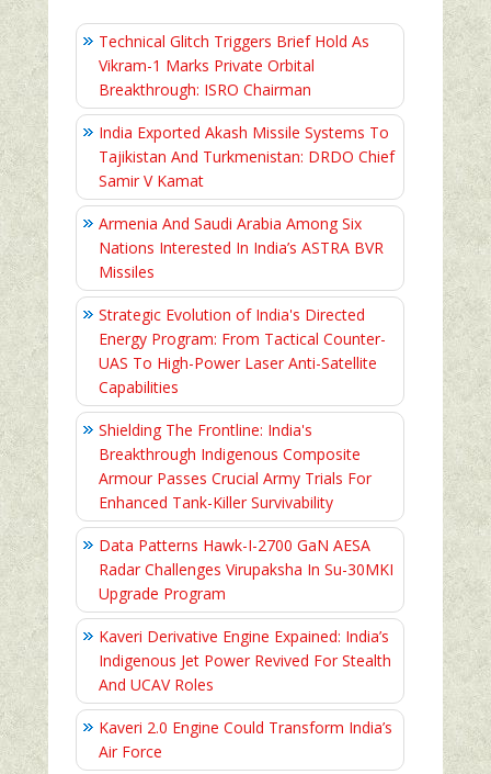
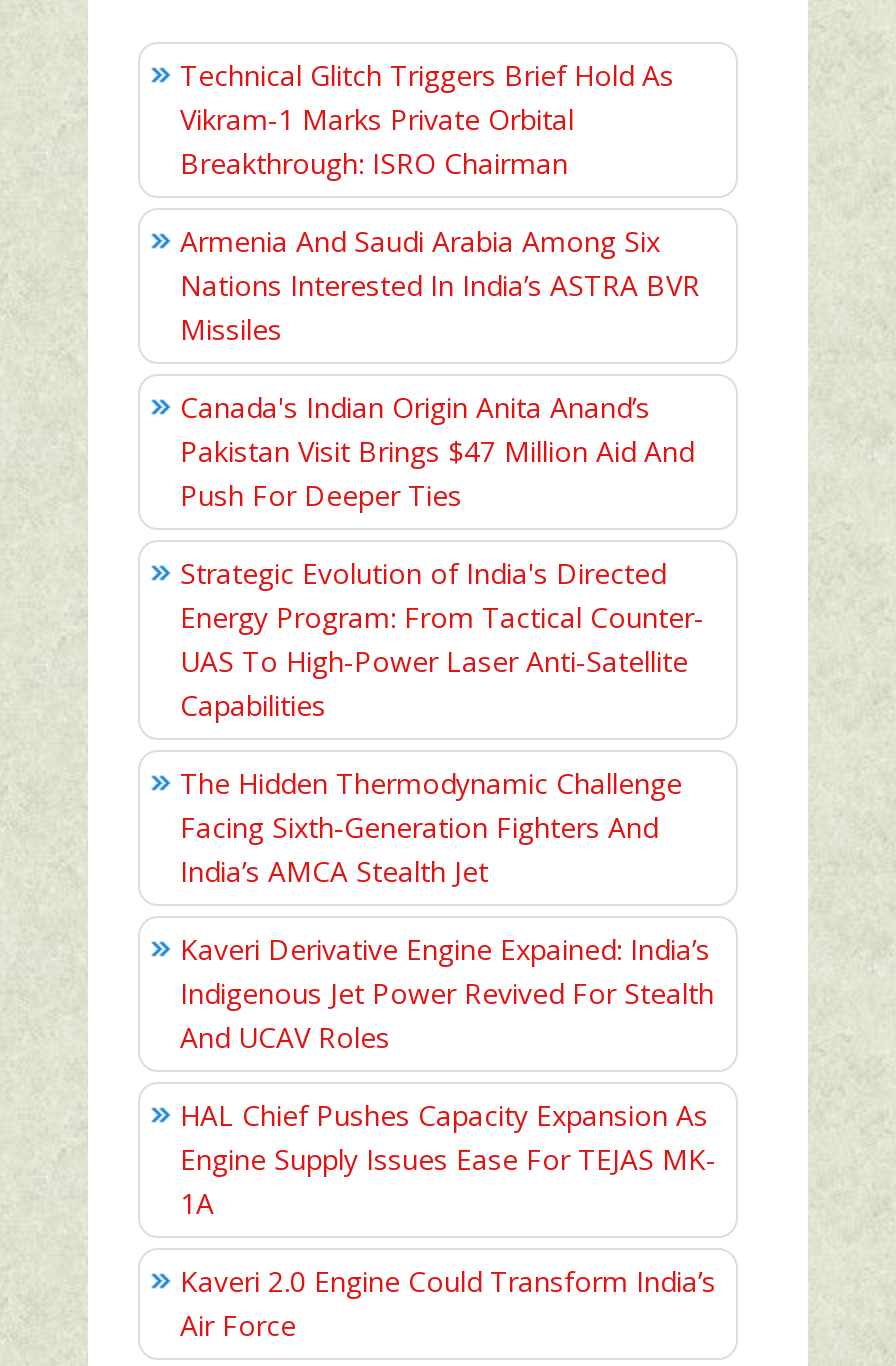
- India Exported Akash Missile Systems To
- Tajikistan And Turkmenistan: DRDO Chief
- Samir V Kamat

moved up: Armenia And Saudi Arabia Among Six | Nations Interested In India’s ASTRA BVR | Missiles

+ Canada's Indian Origin Anita Anand’s
+ Pakistan Visit Brings $47 Million Aid And
+ Push For Deeper Ties

- Shielding The Frontline: India's
- Breakthrough Indigenous Composite
- Armour Passes Crucial Army Trials For
- Enhanced Tank-Killer Survivability
- Data Patterns Hawk-I-2700 GaN AESA
- Radar Challenges Virupaksha In Su-30MKI
- Upgrade Program
+ The Hidden Thermodynamic Challenge
+ Facing Sixth‑Generation Fighters And
+ India’s AMCA Stealth Jet

moved up: Kaveri Derivative Engine Expained: India’s | Indigenous Jet Power Revived For Stealth | And UCAV Roles

+ HAL Chief Pushes Capacity Expansion As
+ Engine Supply Issues Ease For TEJAS MK-
+ 1A
